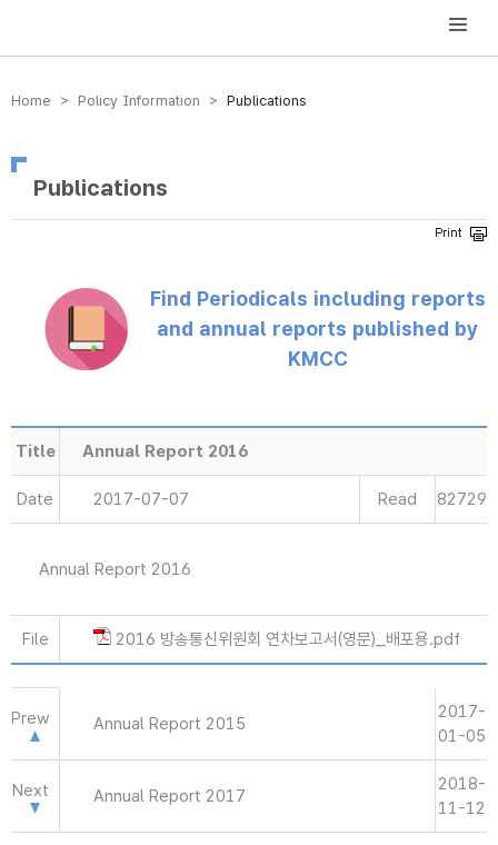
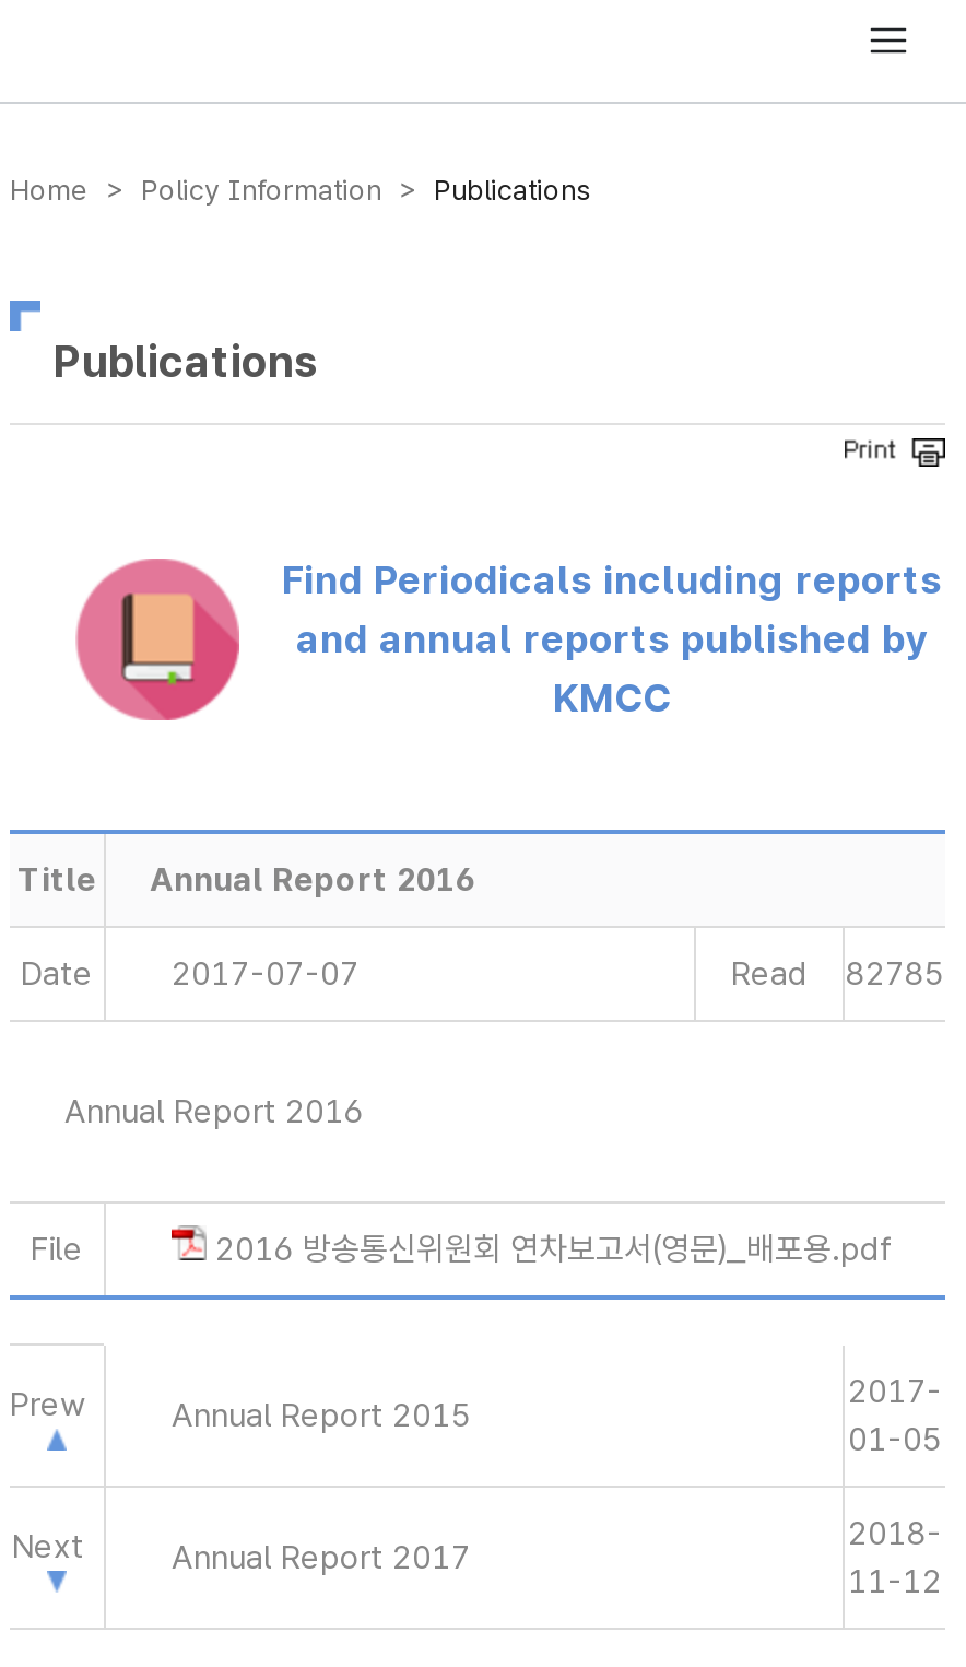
- Read 82729
+ Read 82785
